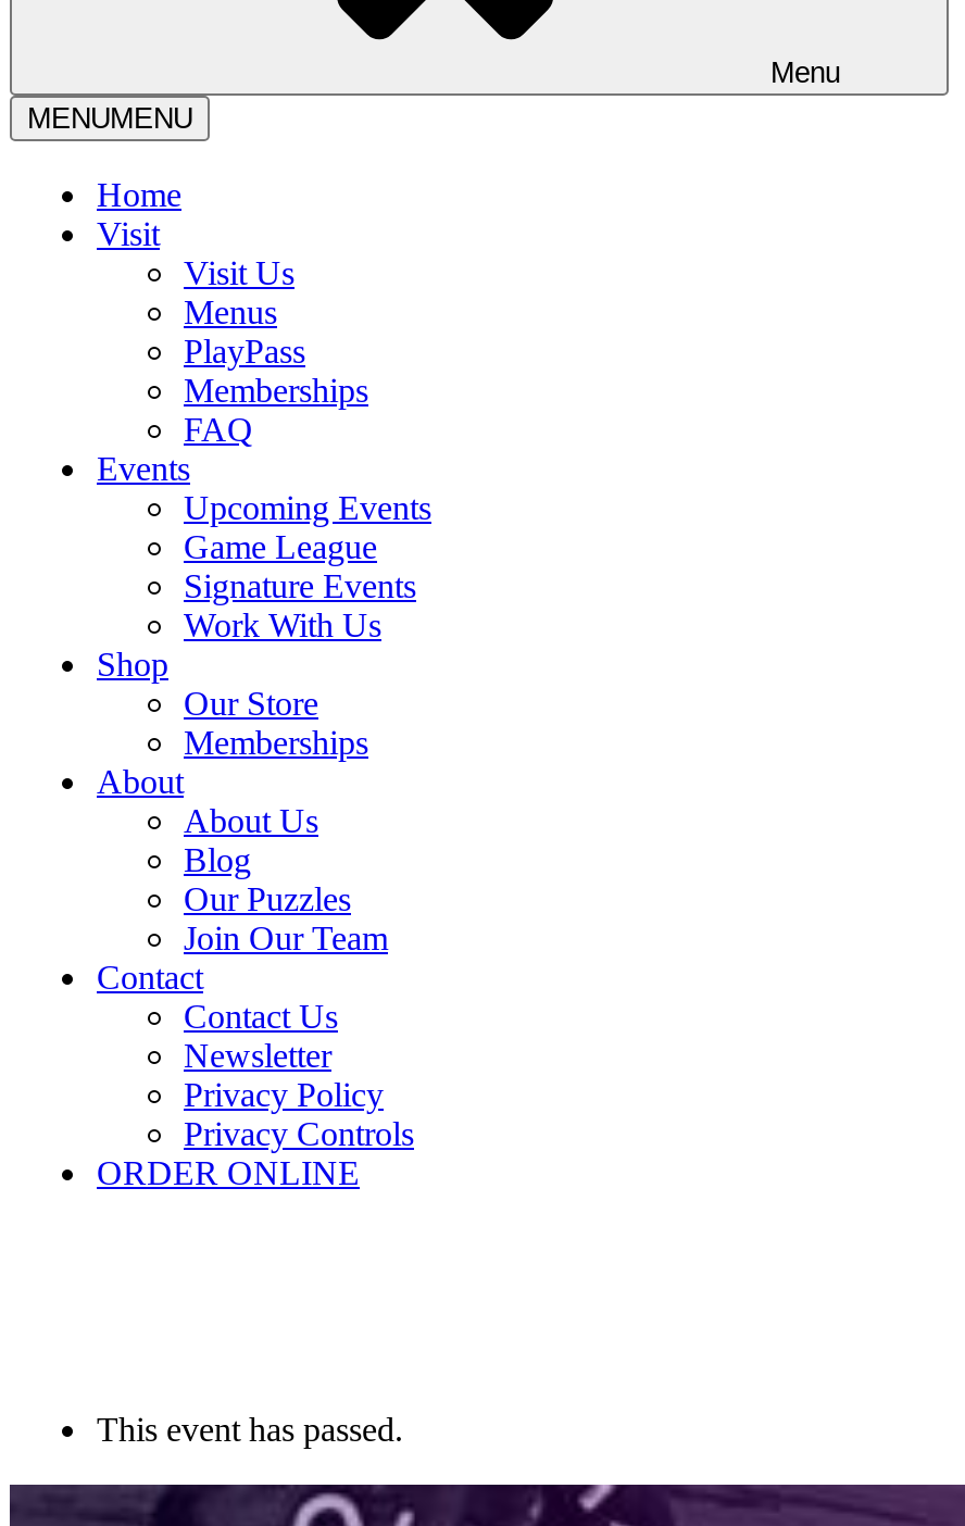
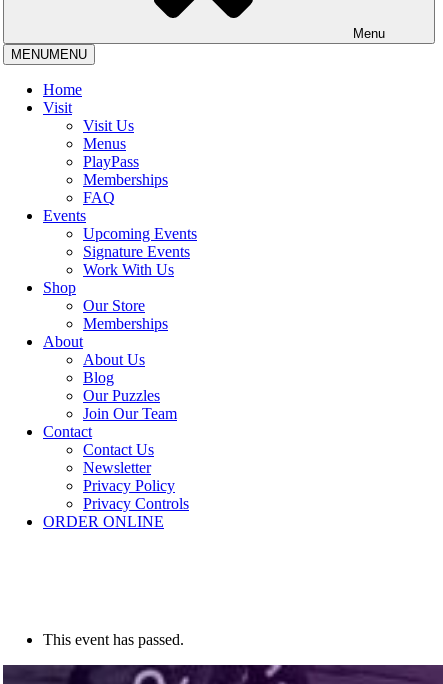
- Game League
